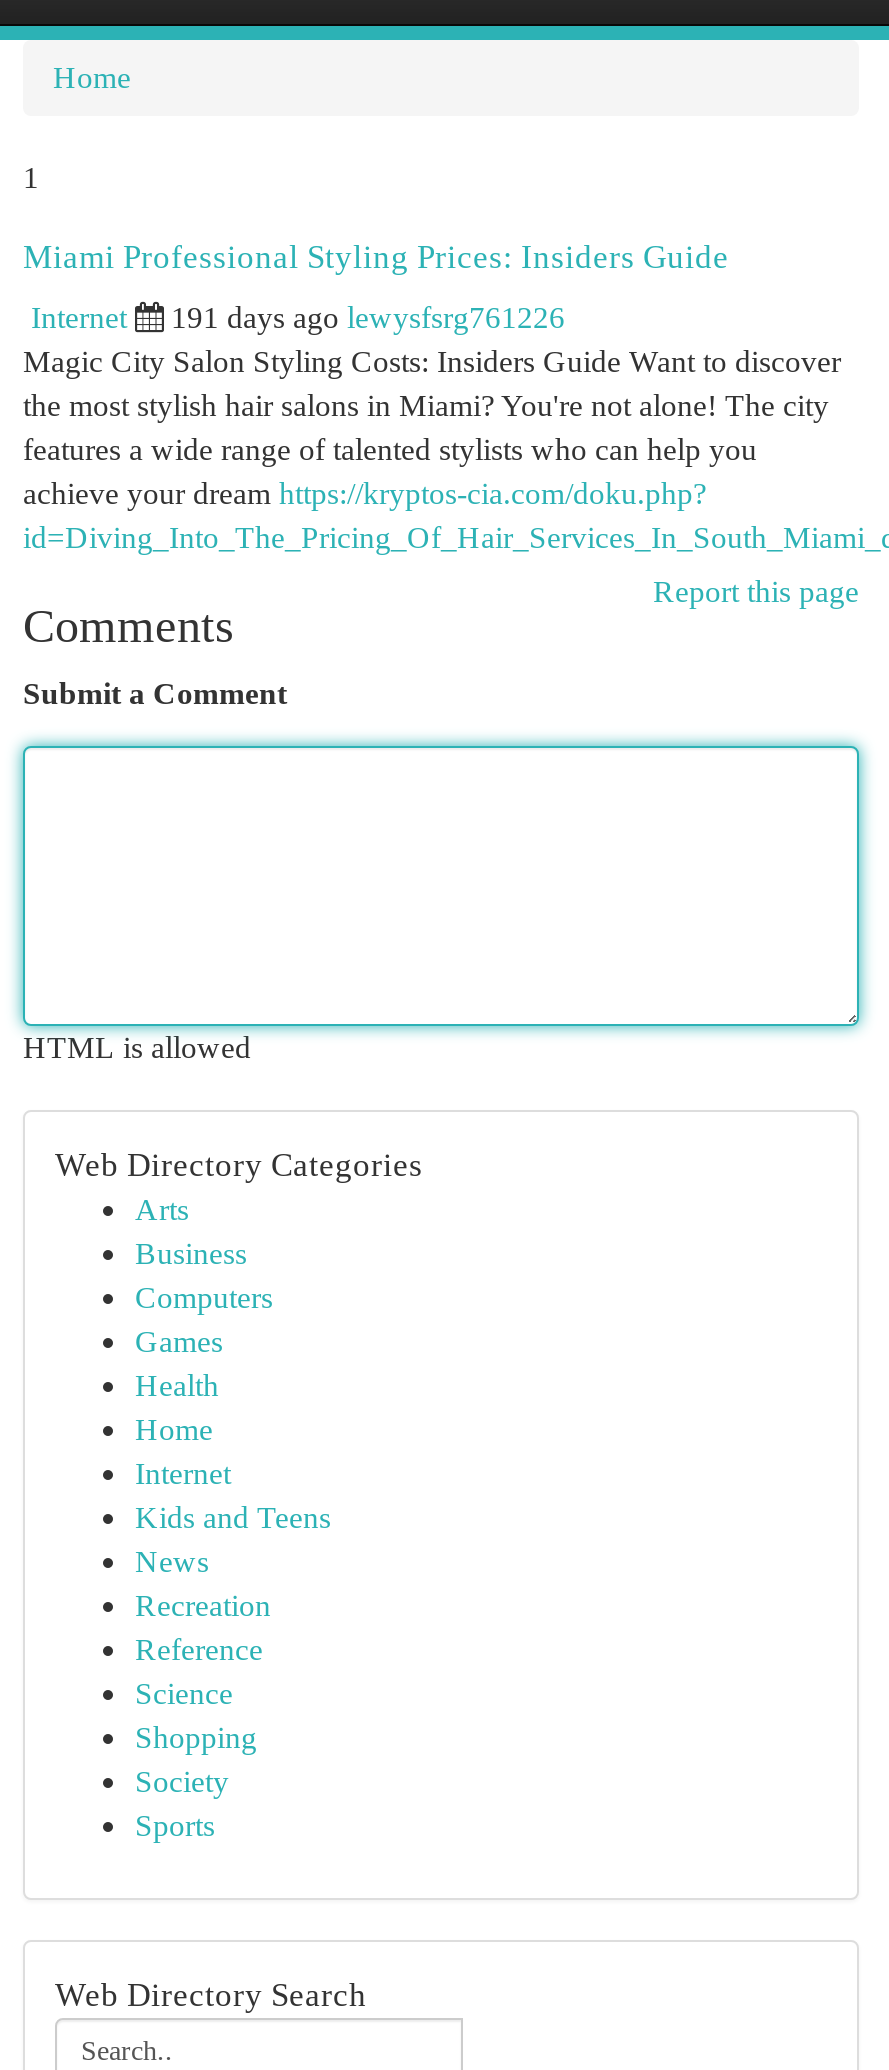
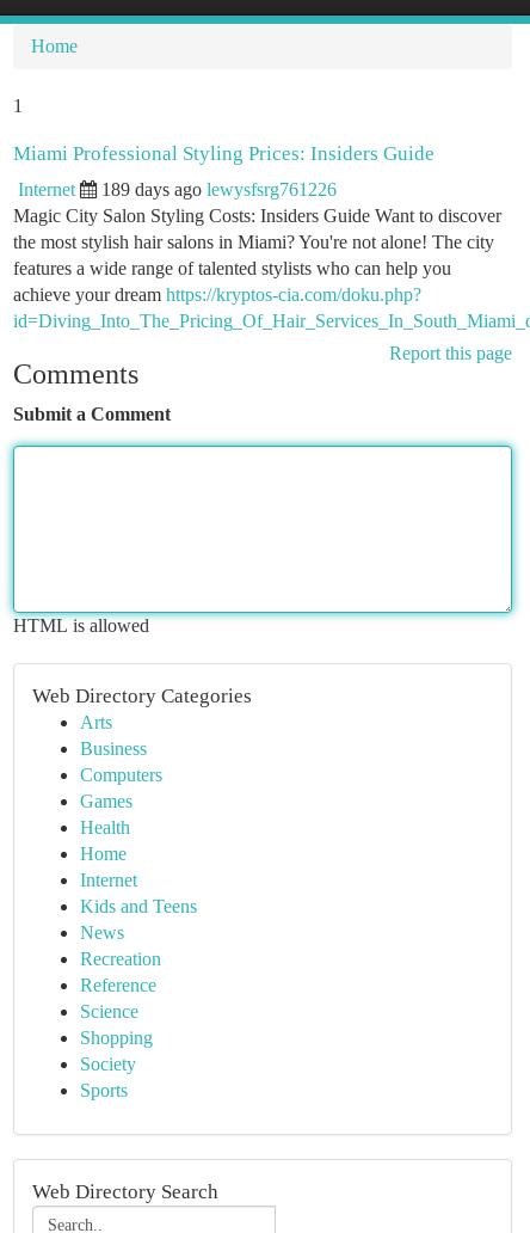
- 191 days ago lewysfsrg761226
+ 189 days ago lewysfsrg761226
